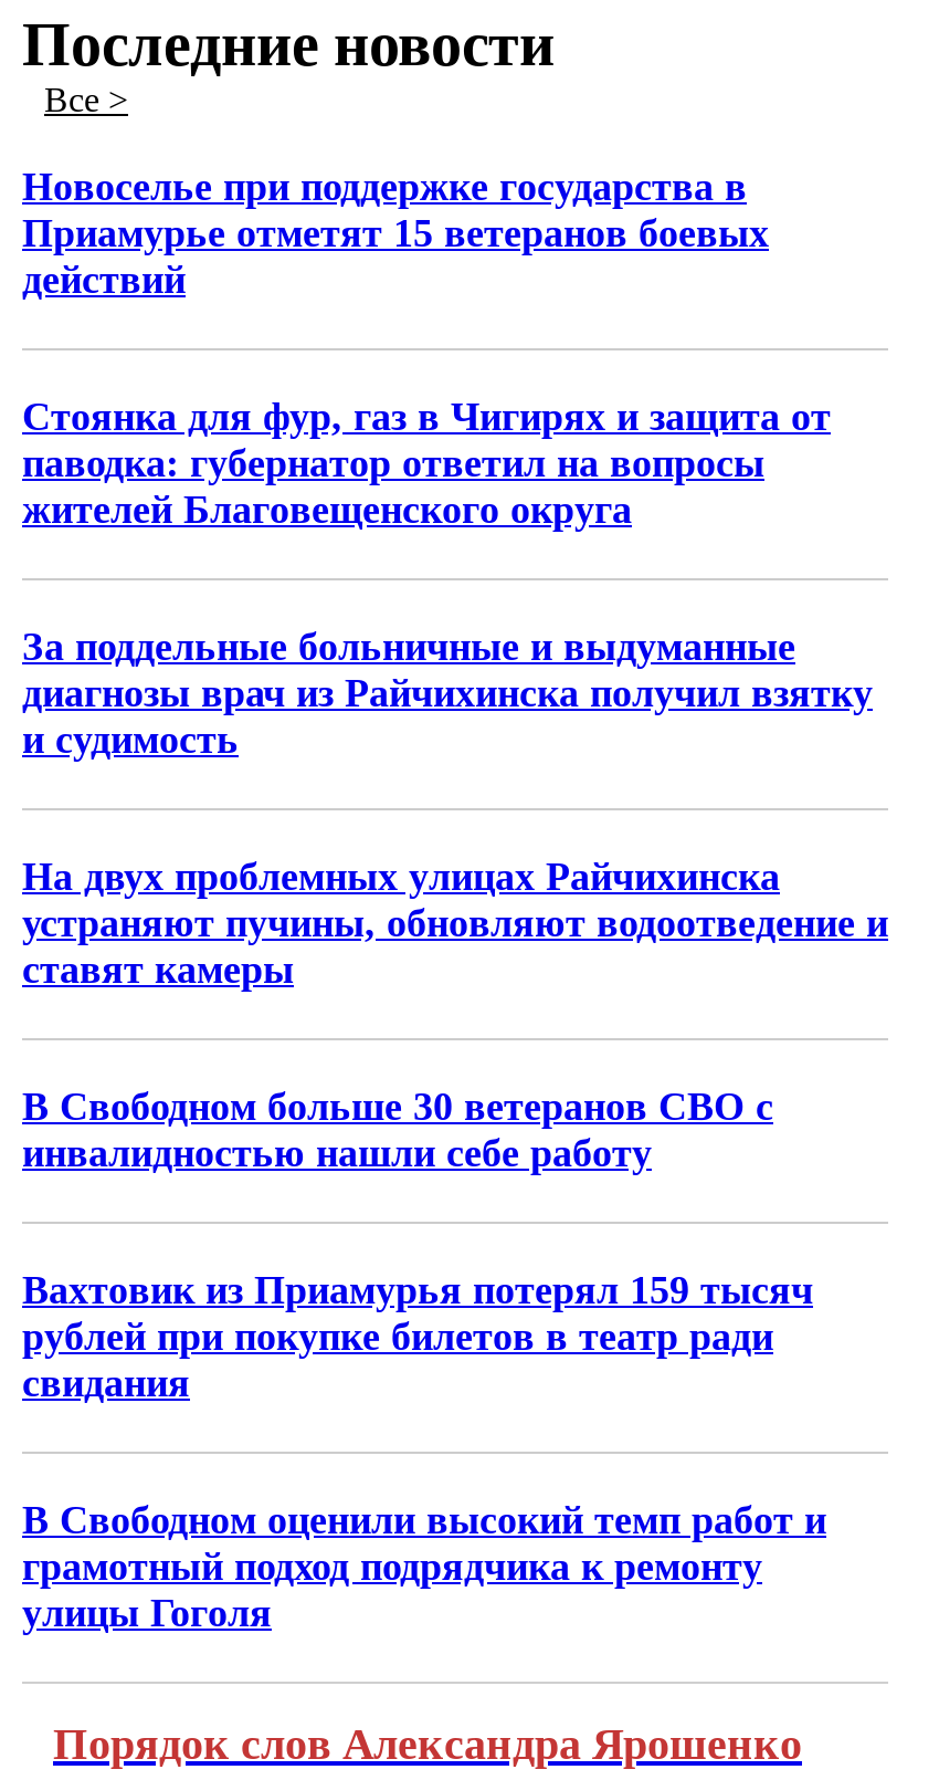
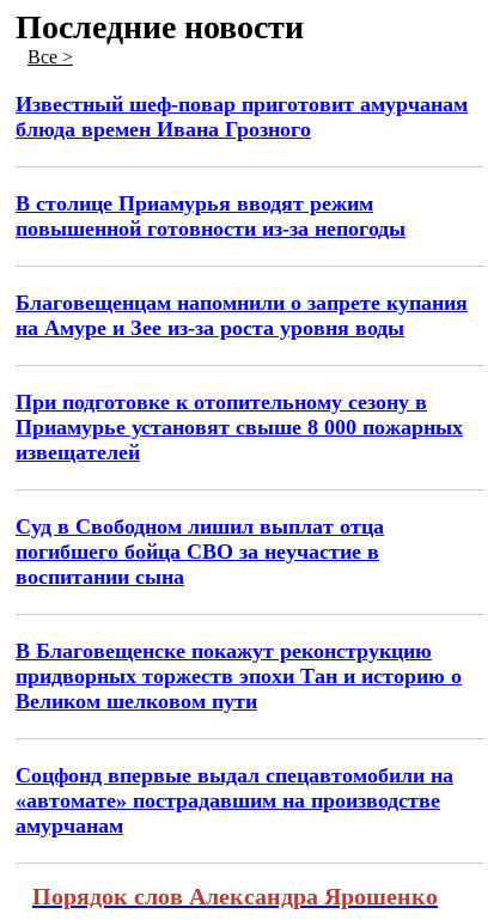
- Новоселье при поддержке государства в
- Приамурье отметят 15 ветеранов боевых
- действий
+ Известный шеф-повар приготовит амурчанам
+ блюда времен Ивана Грозного

- Стоянка для фур, газ в Чигирях и защита от
- паводка: губернатор ответил на вопросы
- жителей Благовещенского округа
+ В столице Приамурья вводят режим
+ повышенной готовности из-за непогоды

- За поддельные больничные и выдуманные
- диагнозы врач из Райчихинска получил взятку
- и судимость
+ Благовещенцам напомнили о запрете купания
+ на Амуре и Зее из-за роста уровня воды

- На двух проблемных улицах Райчихинска
- устраняют пучины, обновляют водоотведение и
- ставят камеры
+ При подготовке к отопительному сезону в
+ Приамурье установят свыше 8 000 пожарных
+ извещателей

- В Свободном больше 30 ветеранов СВО с
- инвалидностью нашли себе работу
+ Суд в Свободном лишил выплат отца
+ погибшего бойца СВО за неучастие в
+ воспитании сына

- Вахтовик из Приамурья потерял 159 тысяч
- рублей при покупке билетов в театр ради
- свидания
+ В Благовещенске покажут реконструкцию
+ придворных торжеств эпохи Тан и историю о
+ Великом шелковом пути

- В Свободном оценили высокий темп работ и
- грамотный подход подрядчика к ремонту
- улицы Гоголя
+ Соцфонд впервые выдал спецавтомобили на
+ «автомате» пострадавшим на производстве
+ амурчанам
